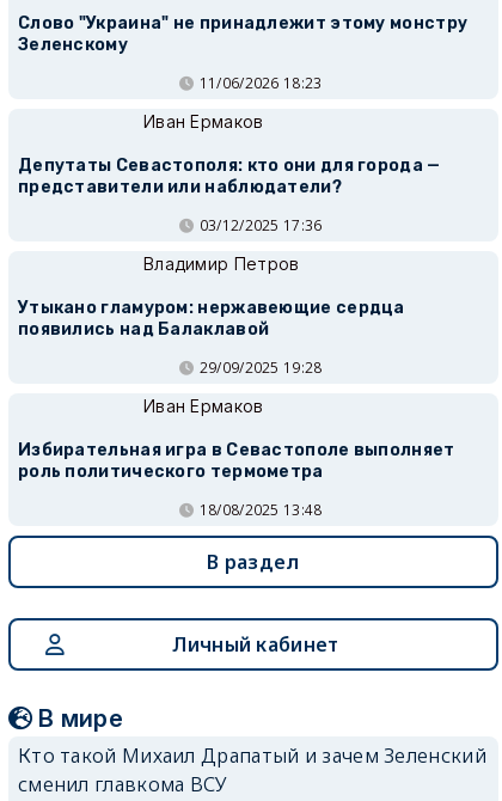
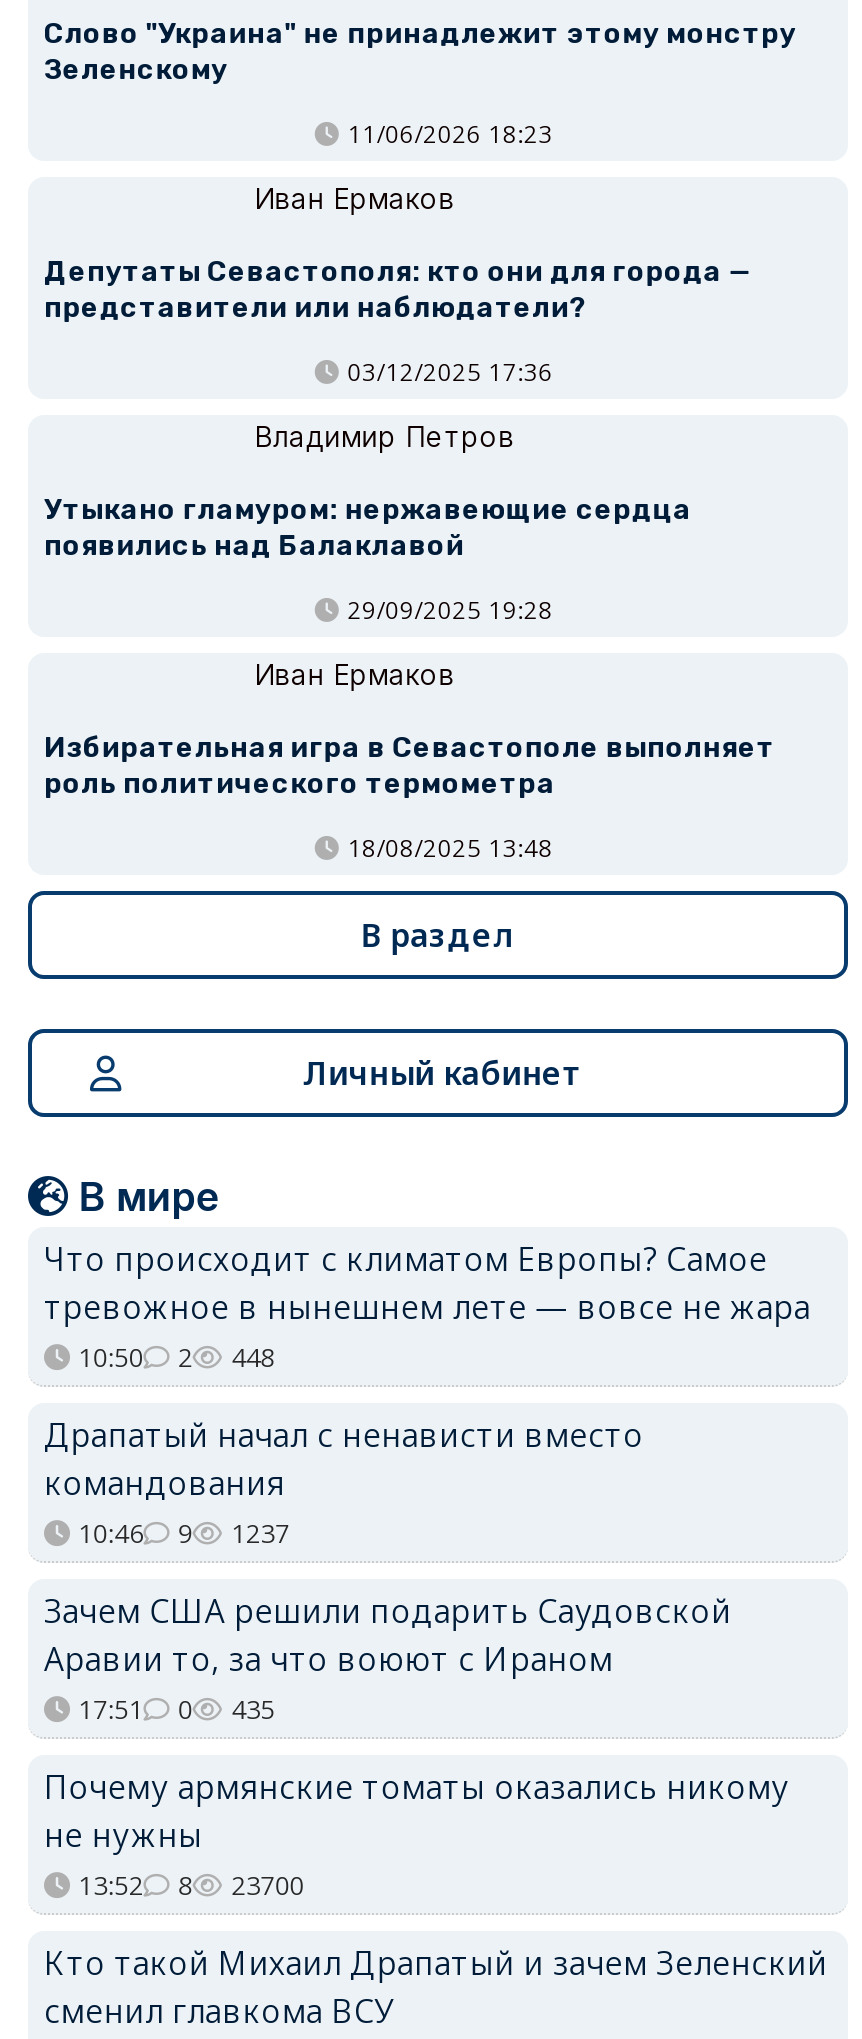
+ Что происходит с климатом Европы? Самое
+ тревожное в нынешнем лете — вовсе не жара
+ 10:50
+ 2
+ 448
+ Драпатый начал с ненависти вместо
+ командования
+ 10:46
+ 9
+ 1237
+ Зачем США решили подарить Саудовской
+ Аравии то, за что воюют с Ираном
+ 17:51
+ 0
+ 435
+ Почему армянские томаты оказались никому
+ не нужны
+ 13:52
+ 8
+ 23700
